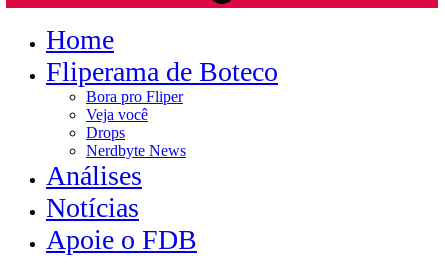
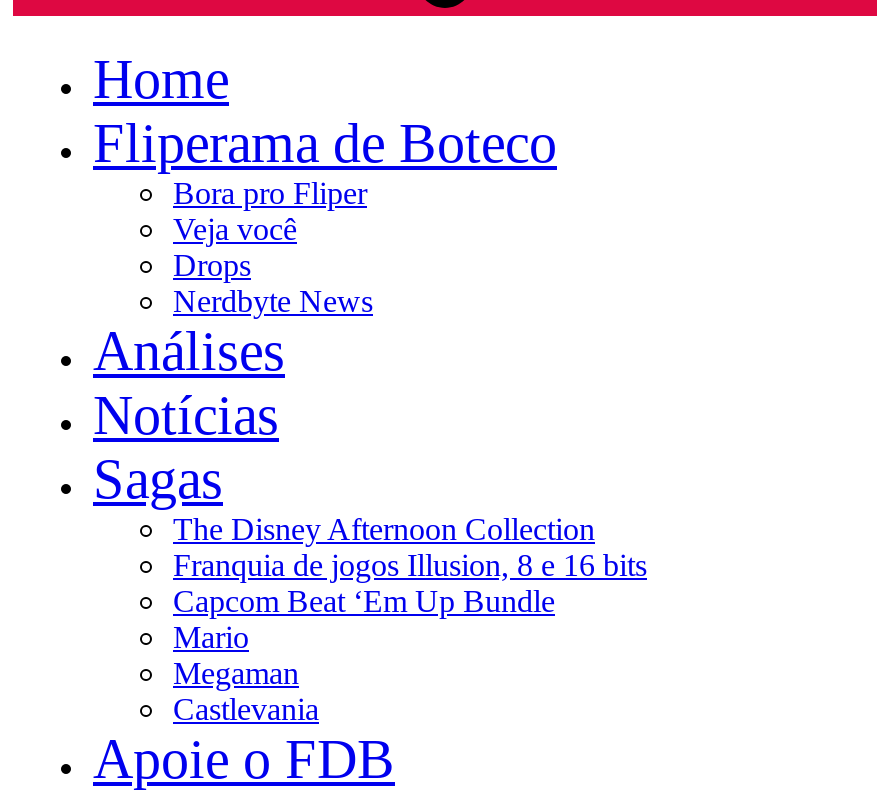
+ Sagas
+ The Disney Afternoon Collection
+ Franquia de jogos Illusion, 8 e 16 bits
+ Capcom Beat ‘Em Up Bundle
+ Mario
+ Megaman
+ Castlevania
